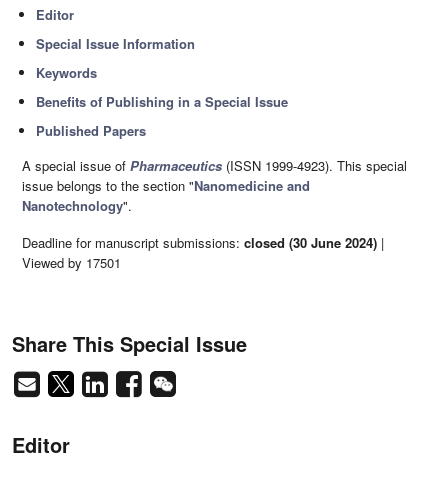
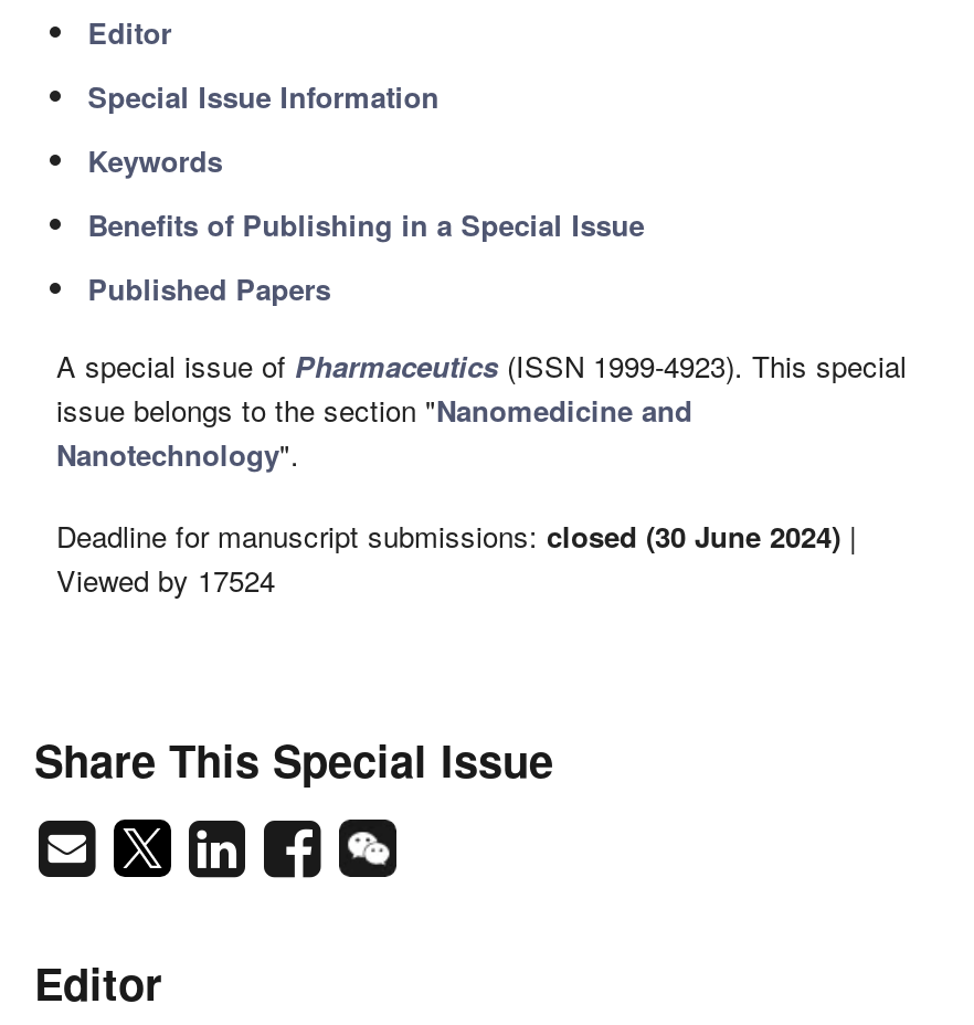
- Viewed by 17501
+ Viewed by 17524
